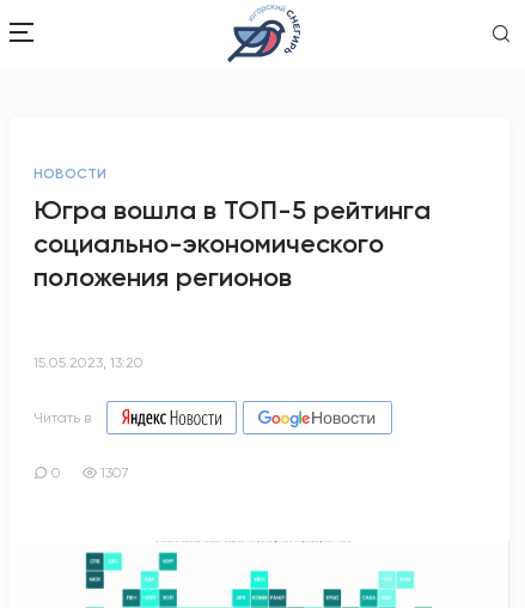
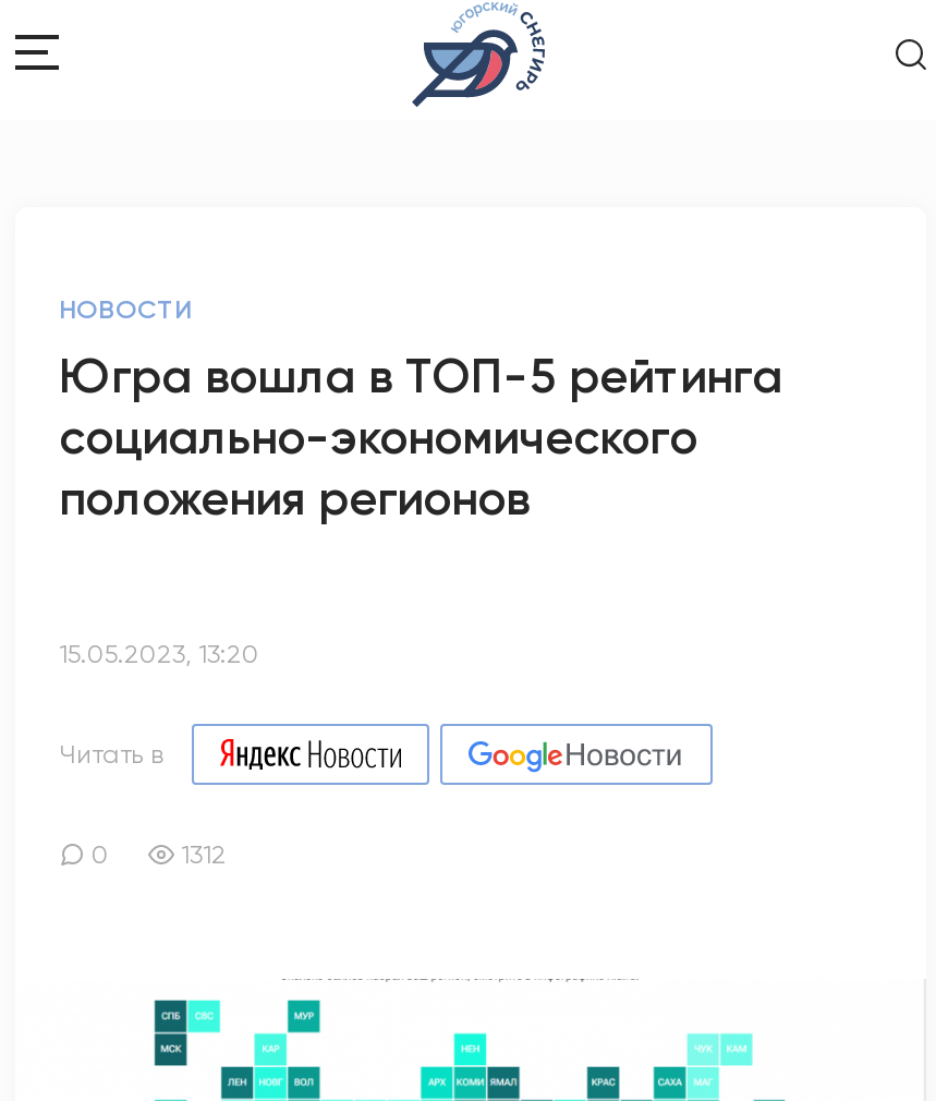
- 1307
+ 1312
